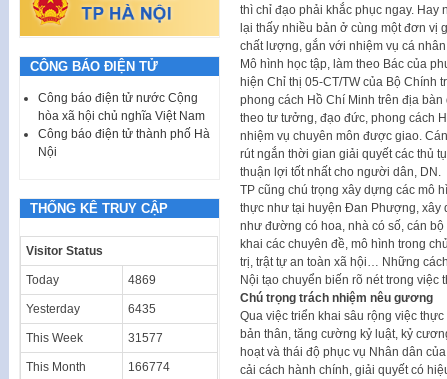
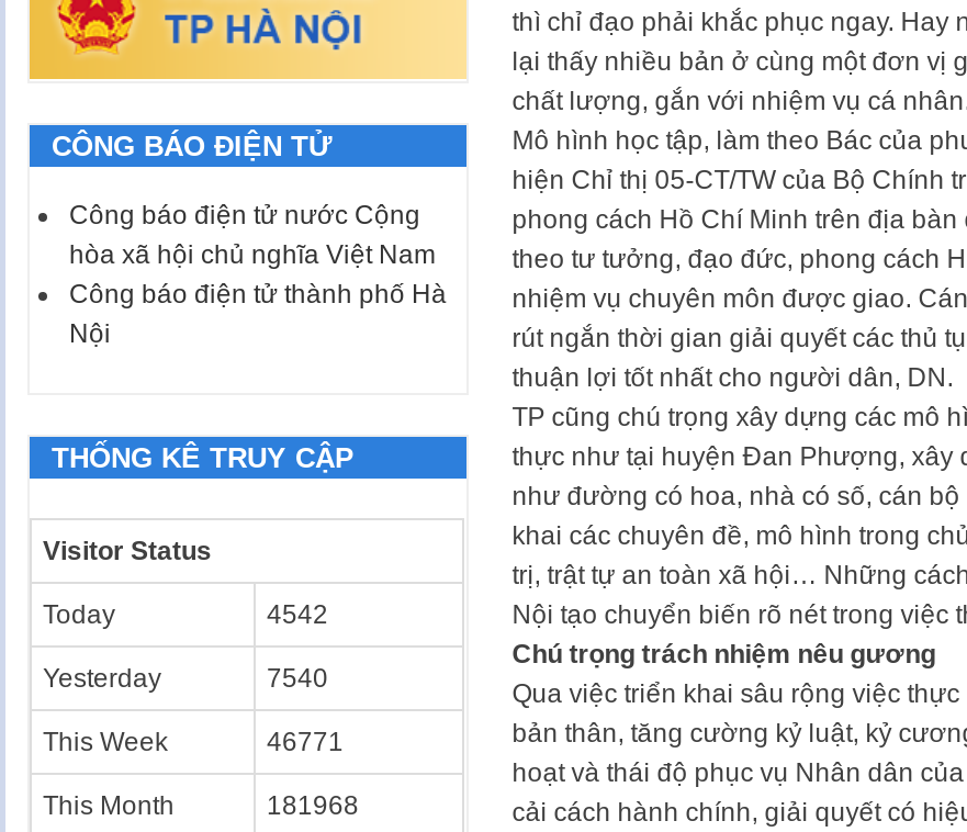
- 4869
+ 4542

- 6435
+ 7540

- 31577
+ 46771

- 166774
+ 181968
